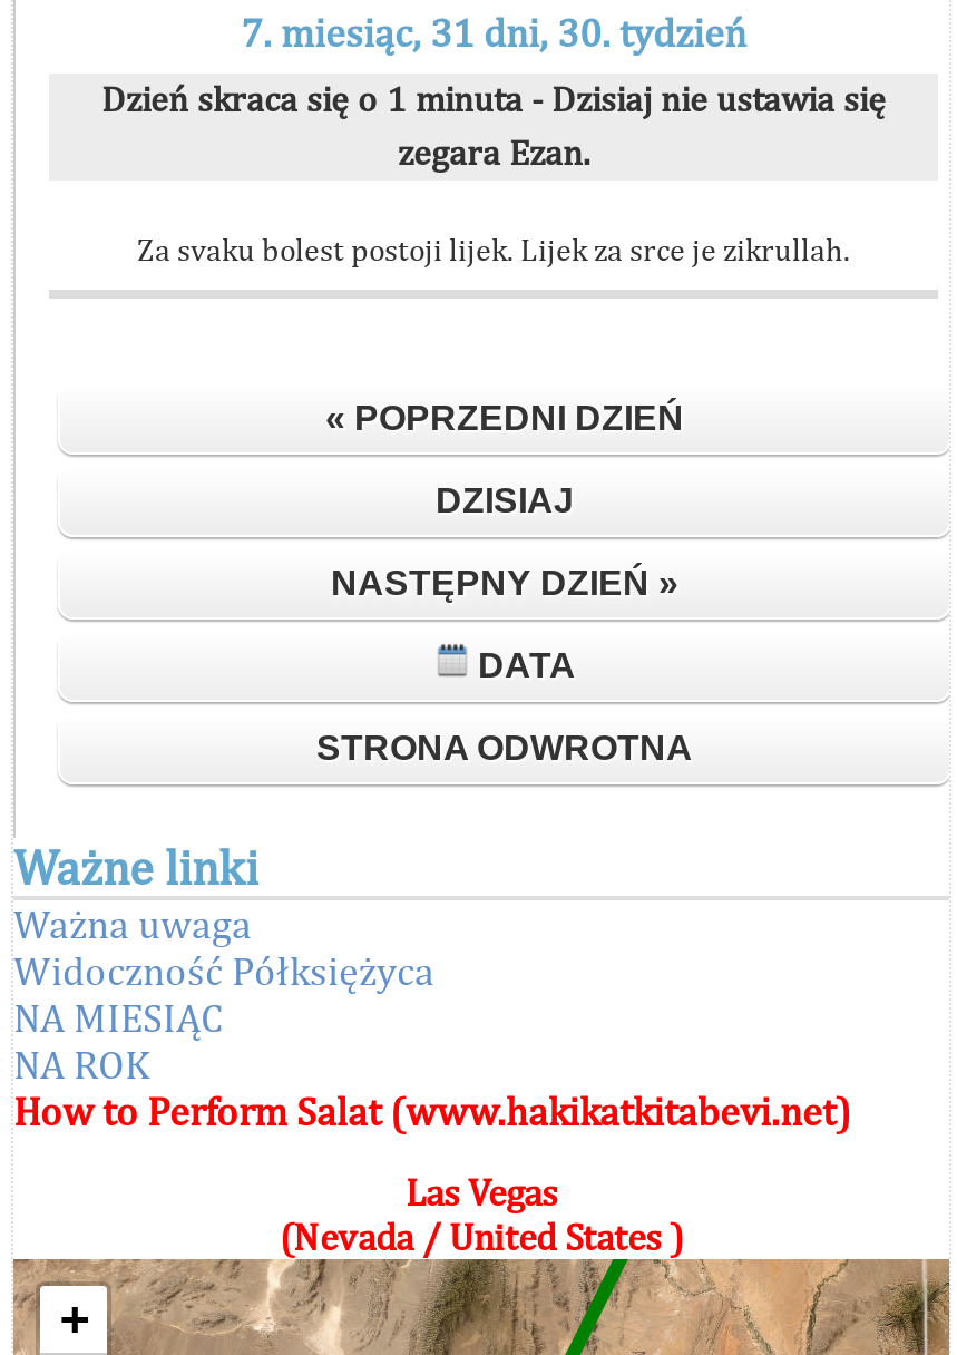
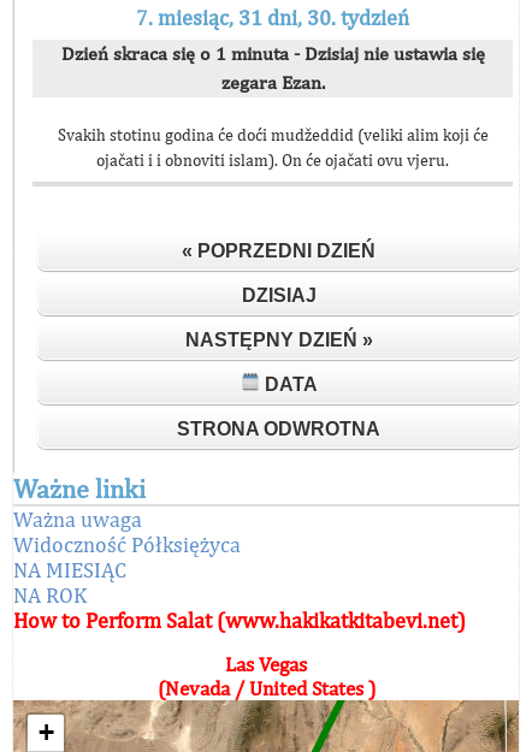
- Za svaku bolest postoji lijek. Lijek za srce je zikrullah.
+ Svakih stotinu godina će doći mudžeddid (veliki alim koji će
+ ojačati i i obnoviti islam). On će ojačati ovu vjeru.
